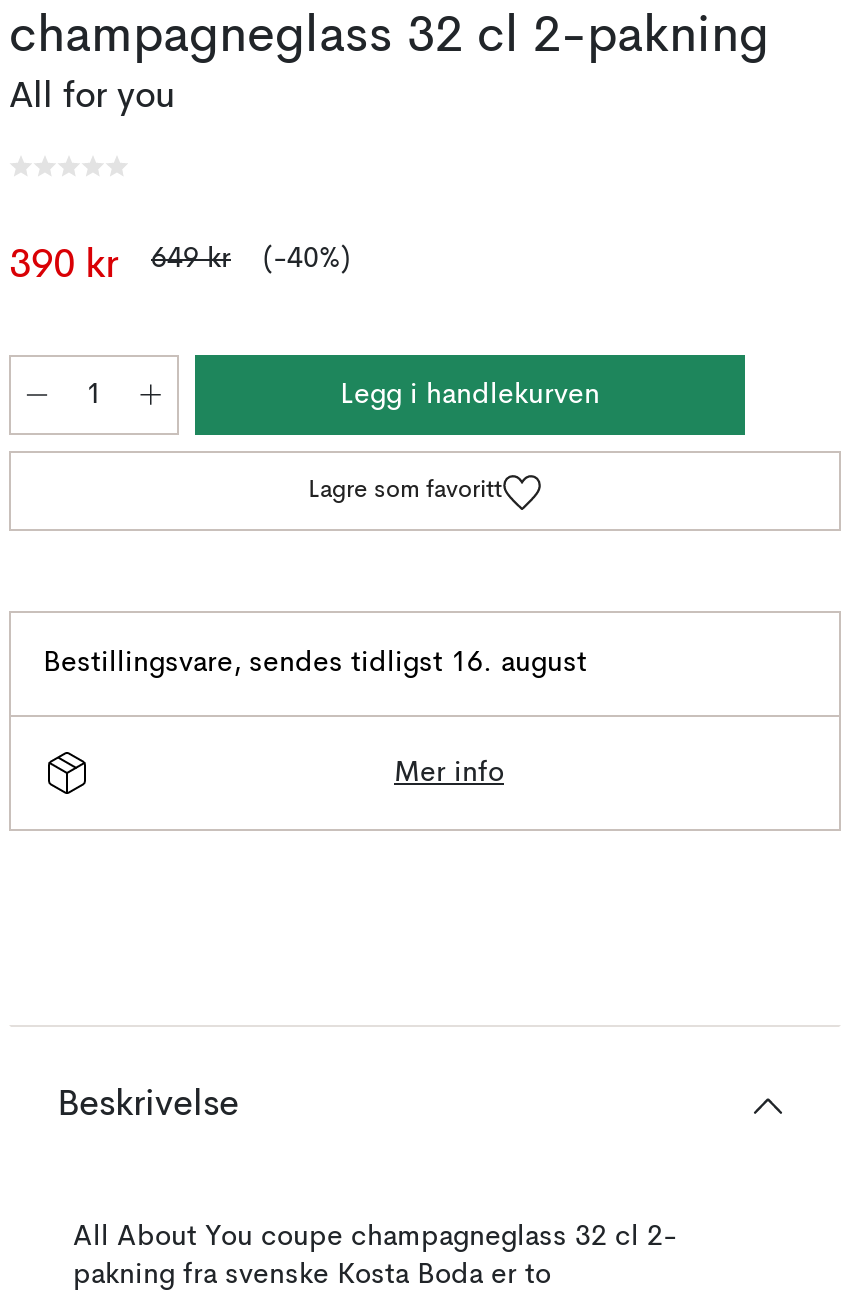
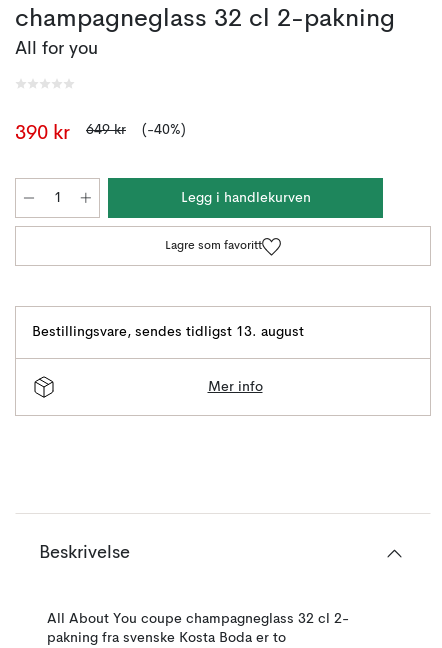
- Bestillingsvare, sendes tidligst 16. august
+ Bestillingsvare, sendes tidligst 13. august
